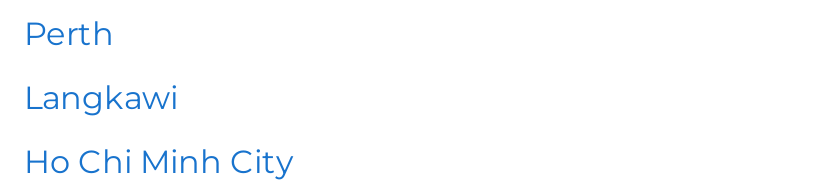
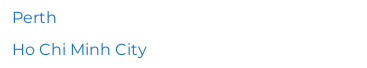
- Langkawi
